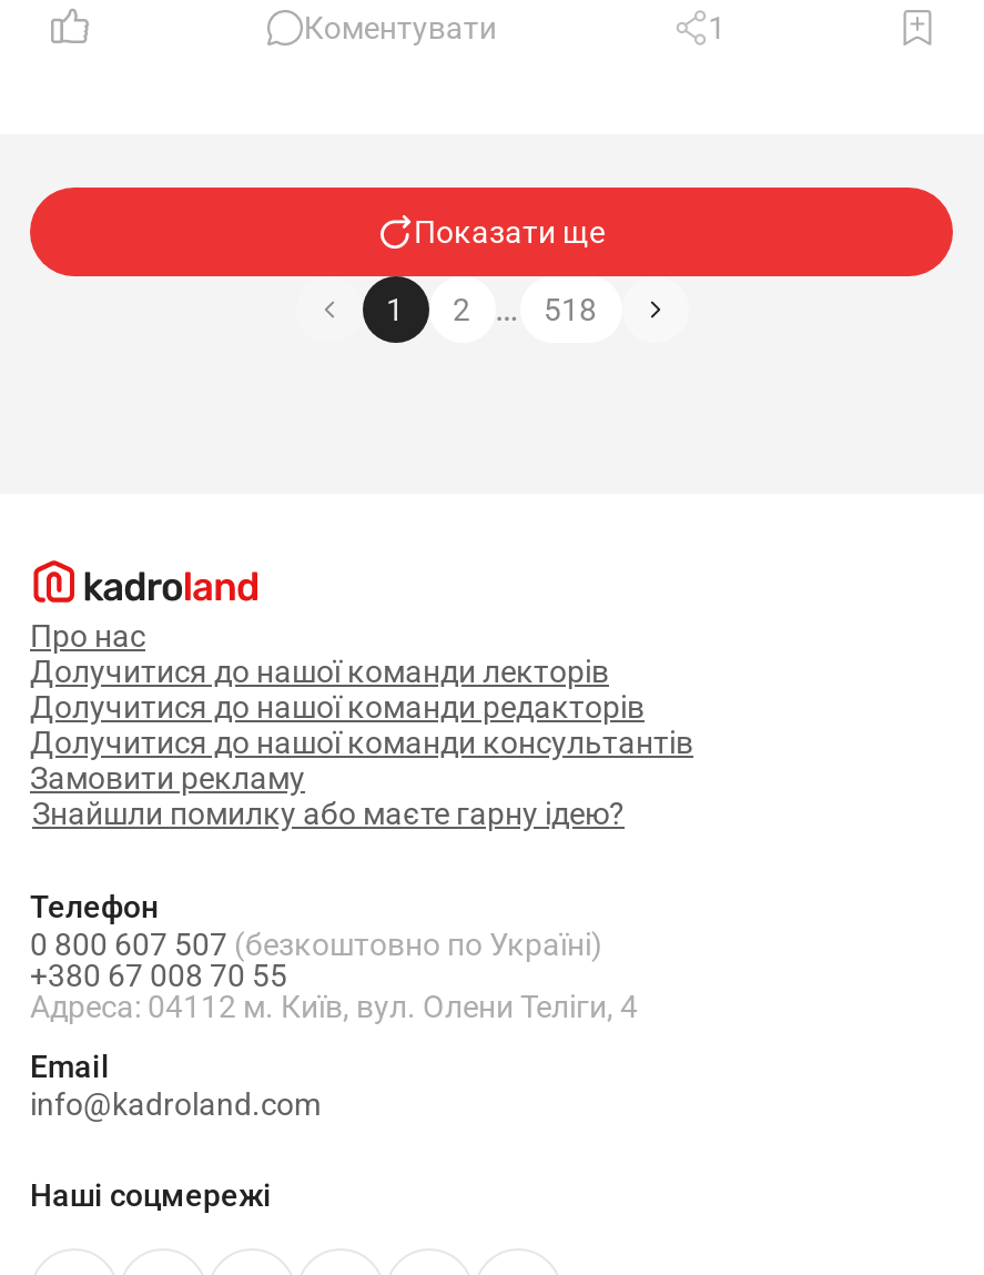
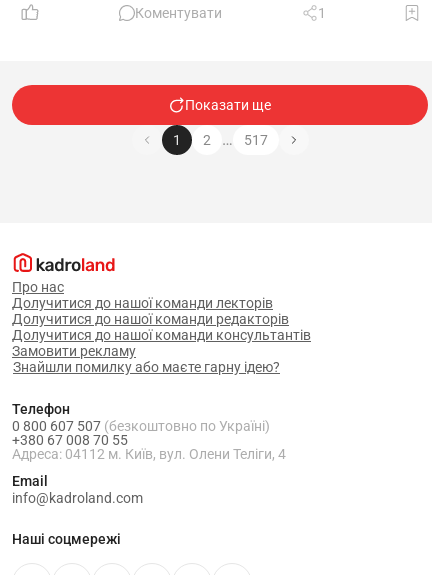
- 518
+ 517
